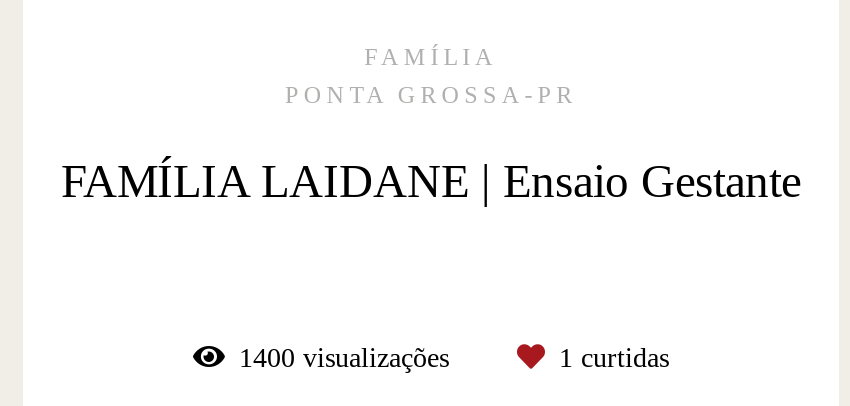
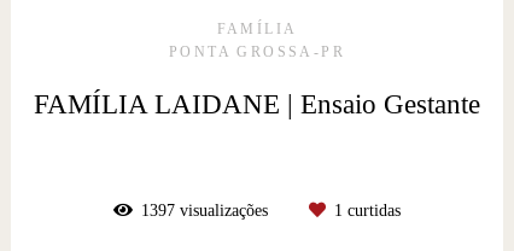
- 1400 visualizações
+ 1397 visualizações
